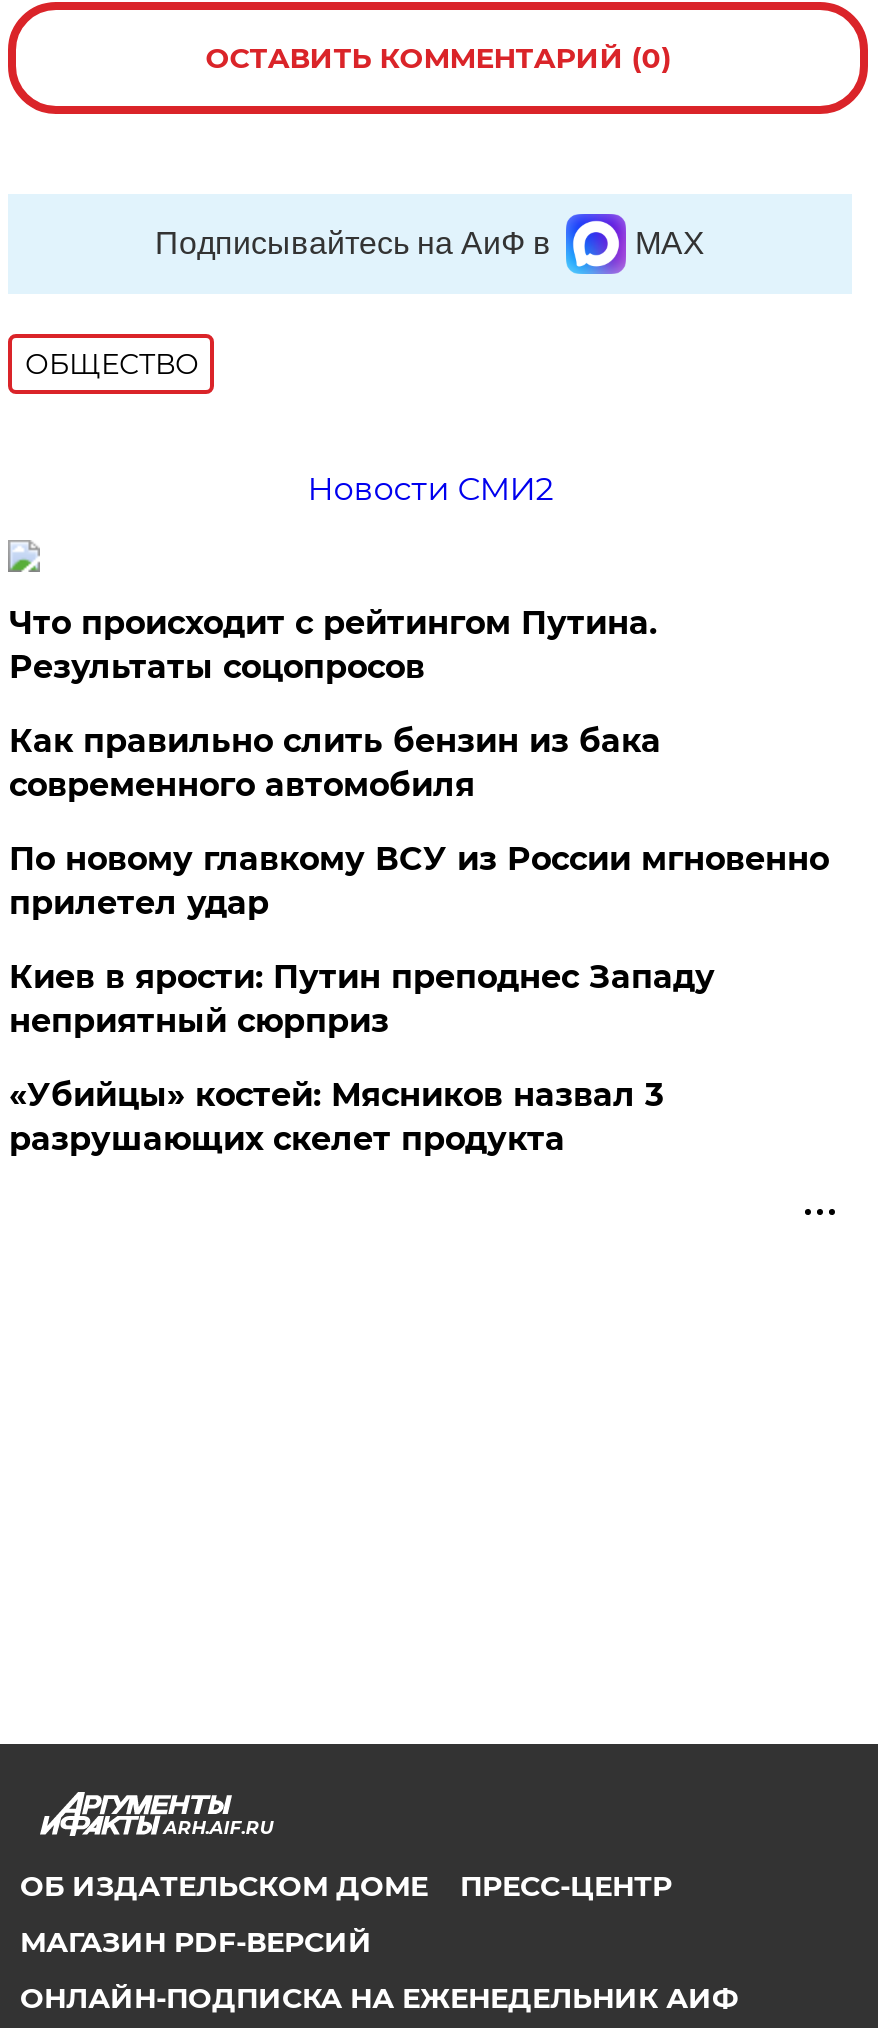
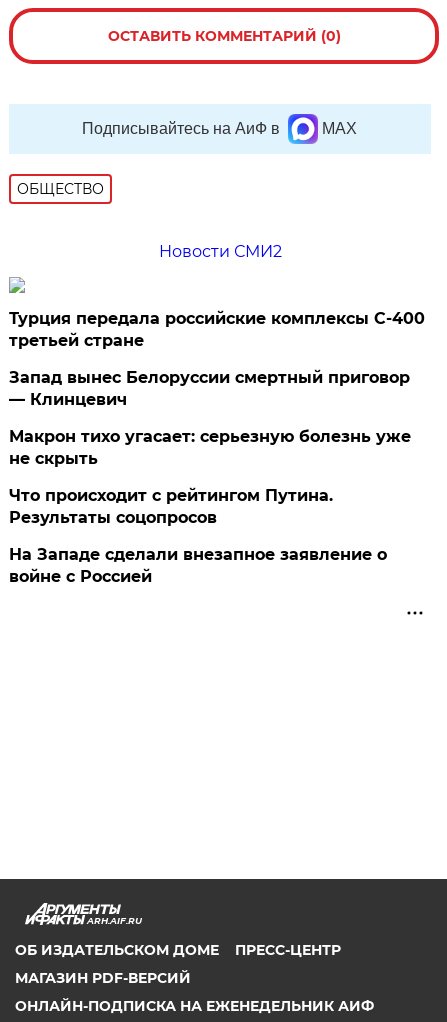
+ Турция передала российские комплексы С-400
+ третьей стране
+ Запад вынес Белоруссии смертный приговор
+ — Клинцевич
+ Макрон тихо угасает: серьезную болезнь уже
+ не скрыть

moved down: Что происходит с рейтингом Путина. | Результаты соцопросов

- Как правильно слить бензин из бака
- современного автомобиля
- По новому главкому ВСУ из России мгновенно
- прилетел удар
- Киев в ярости: Путин преподнес Западу
- неприятный сюрприз
- «Убийцы» костей: Мясников назвал 3
- разрушающих скелет продукта
+ На Западе сделали внезапное заявление о
+ войне с Россией
